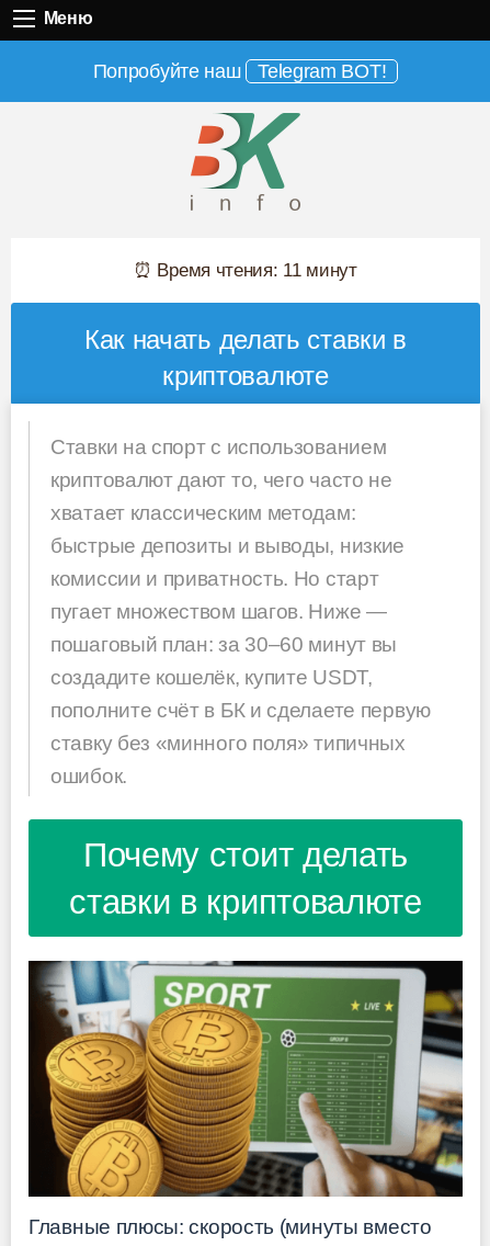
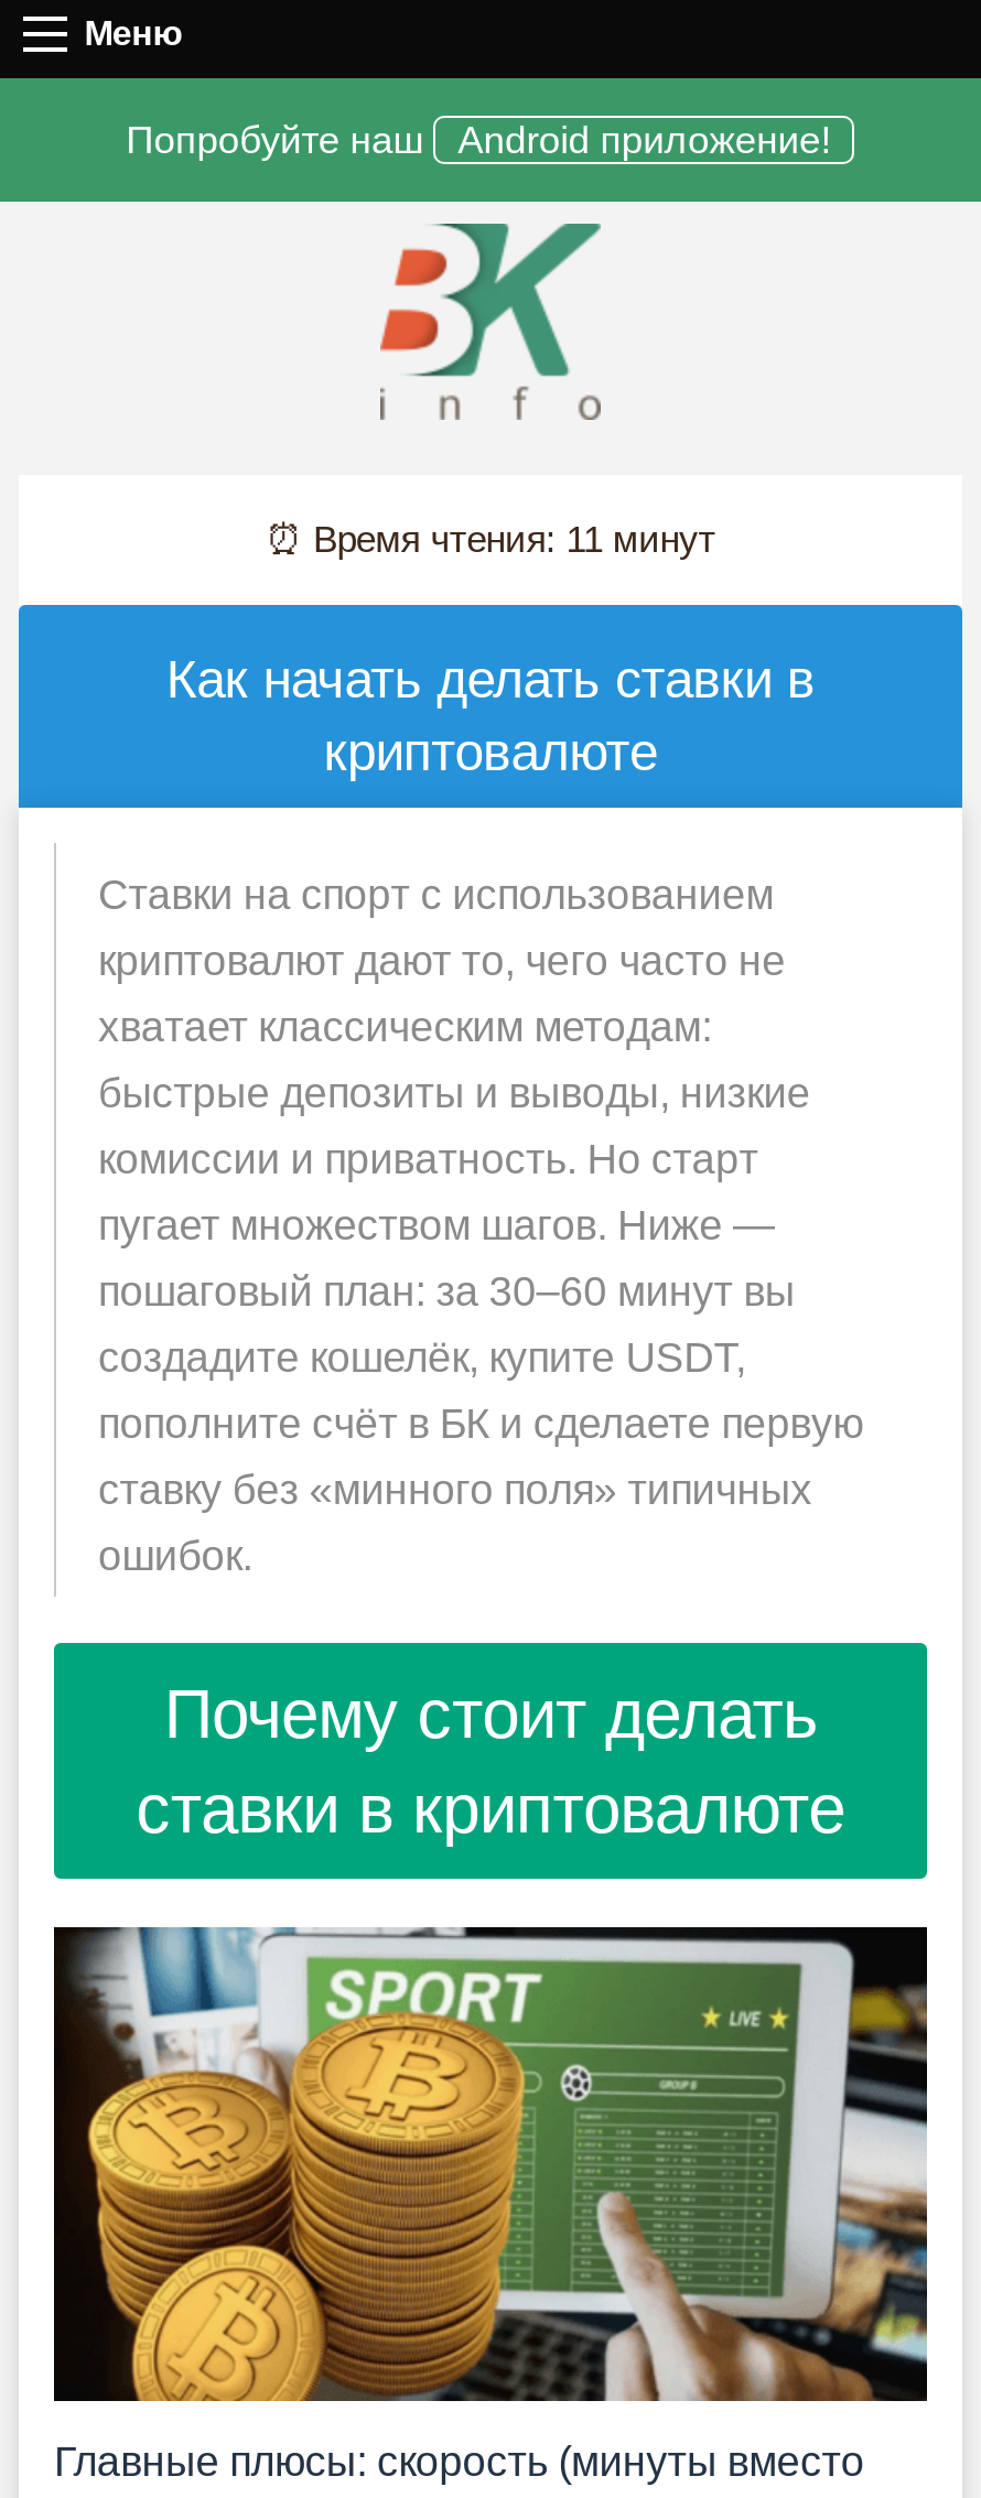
- Попробуйте наш Telegram BOT!
+ Попробуйте наш Android приложение!
